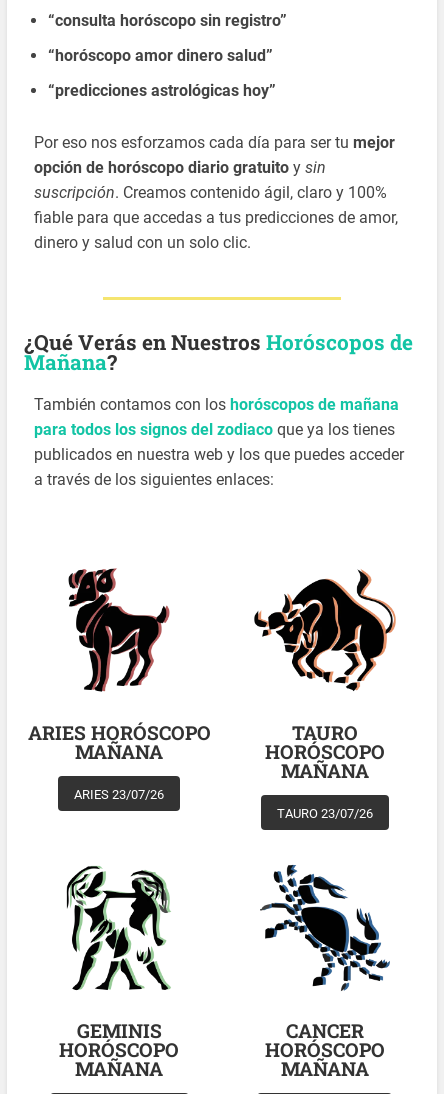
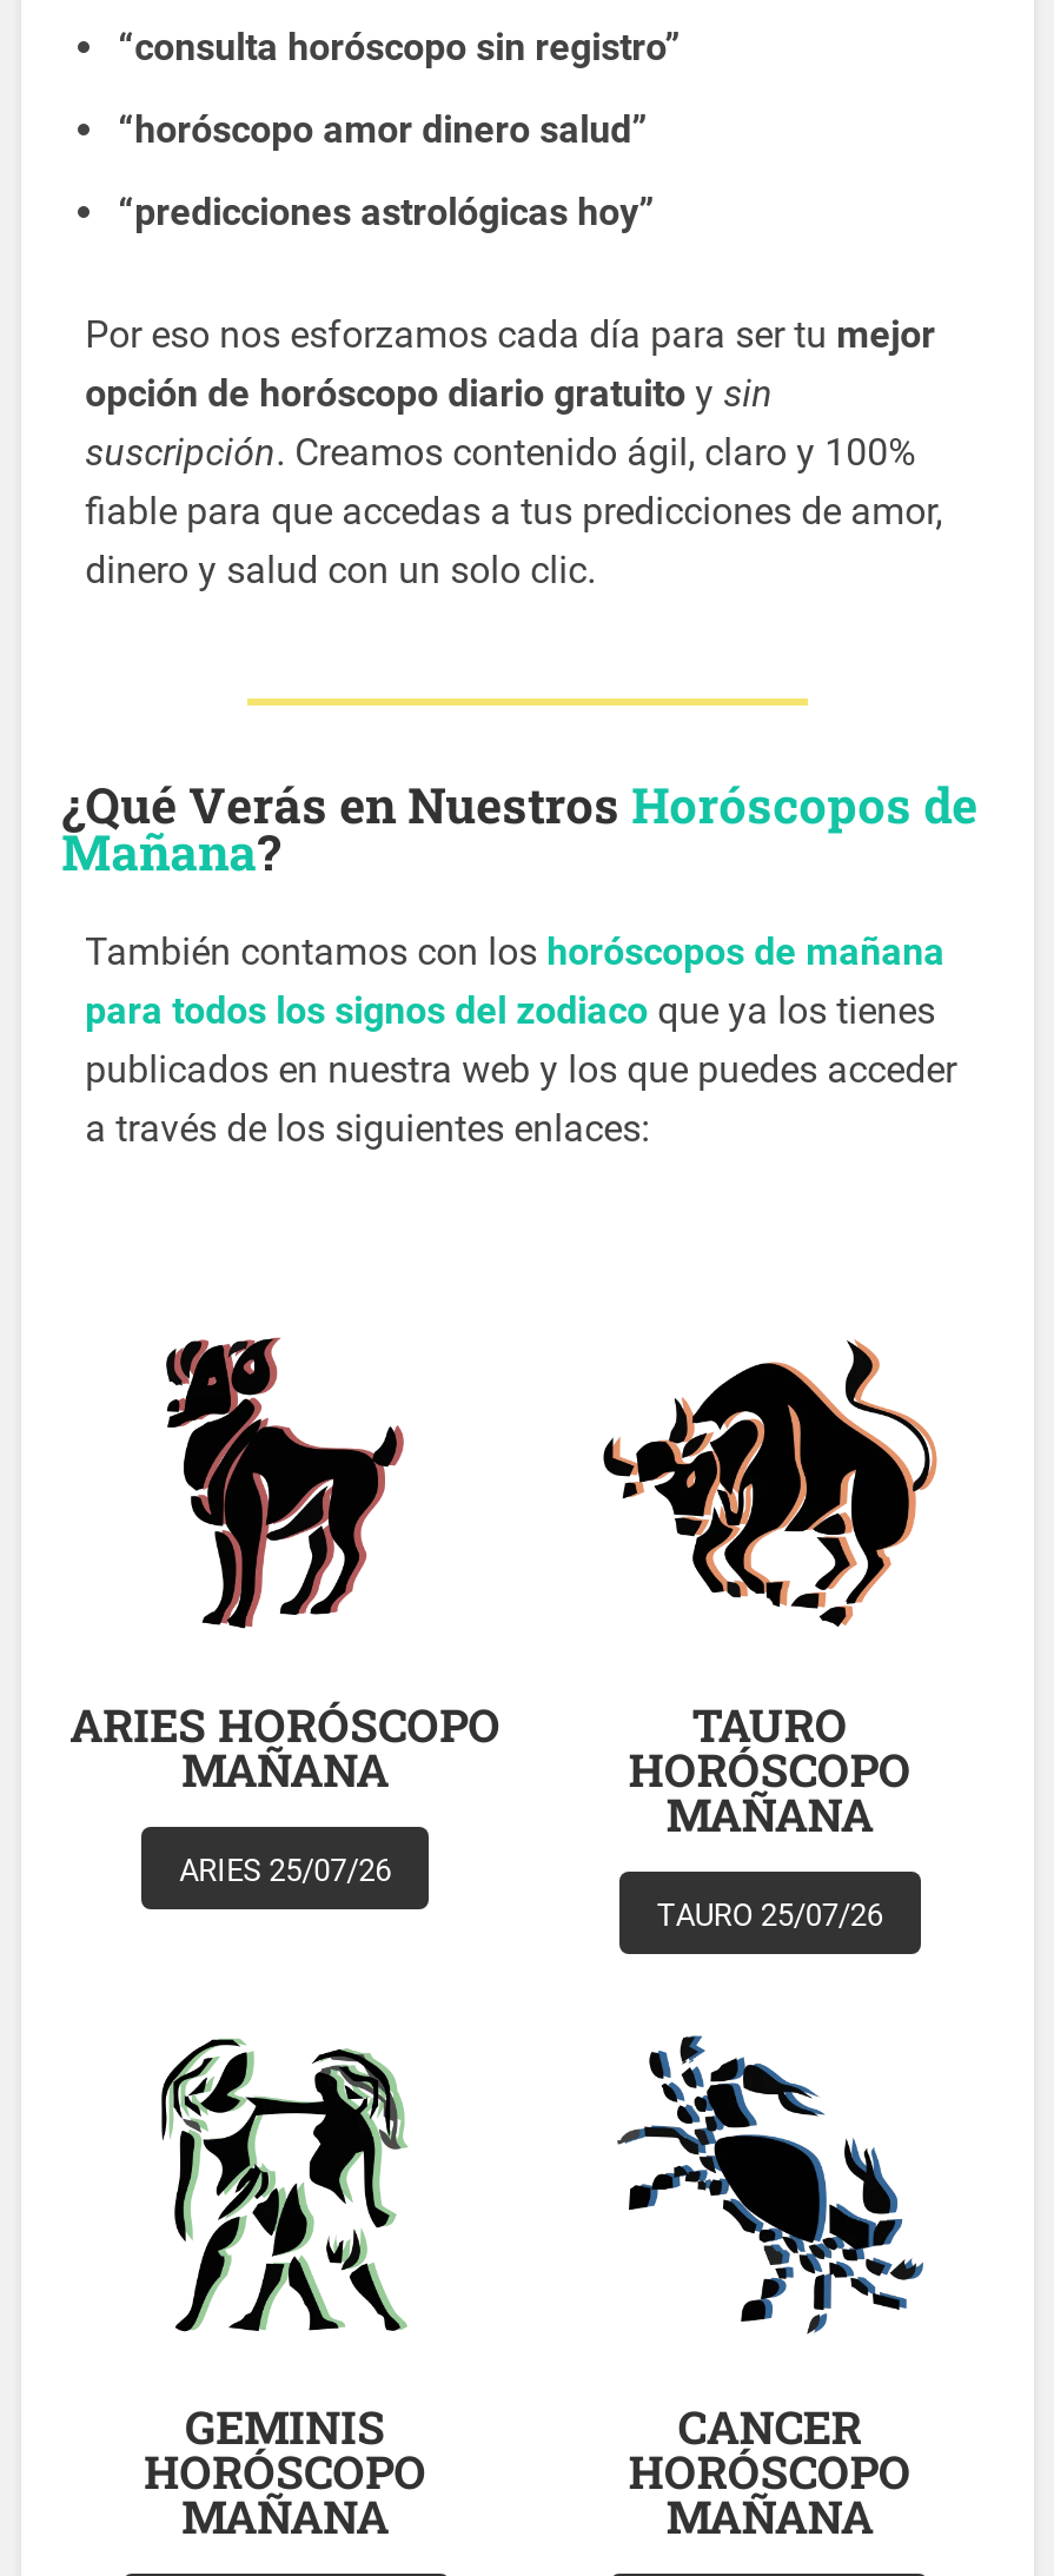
- ARIES 23/07/26
+ ARIES 25/07/26

- TAURO 23/07/26
+ TAURO 25/07/26
